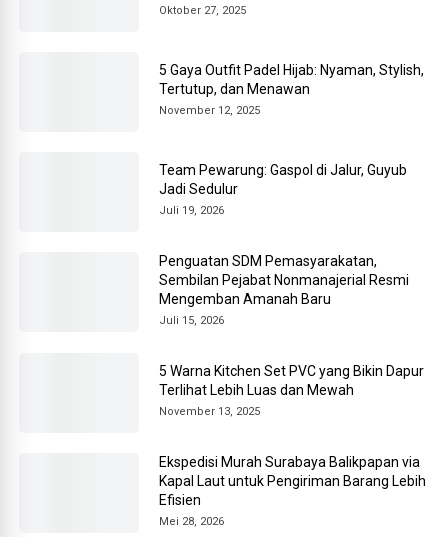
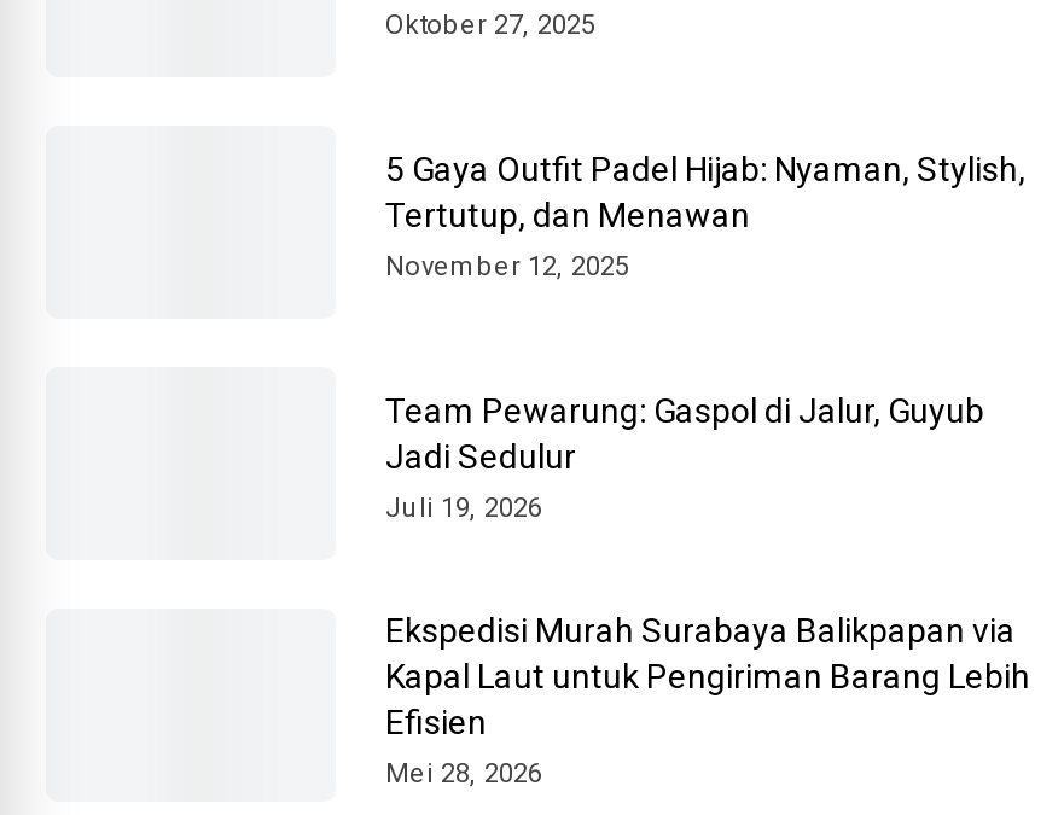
- Penguatan SDM Pemasyarakatan,
- Sembilan Pejabat Nonmanajerial Resmi
- Mengemban Amanah Baru
- Juli 15, 2026
- 5 Warna Kitchen Set PVC yang Bikin Dapur
- Terlihat Lebih Luas dan Mewah
- November 13, 2025
